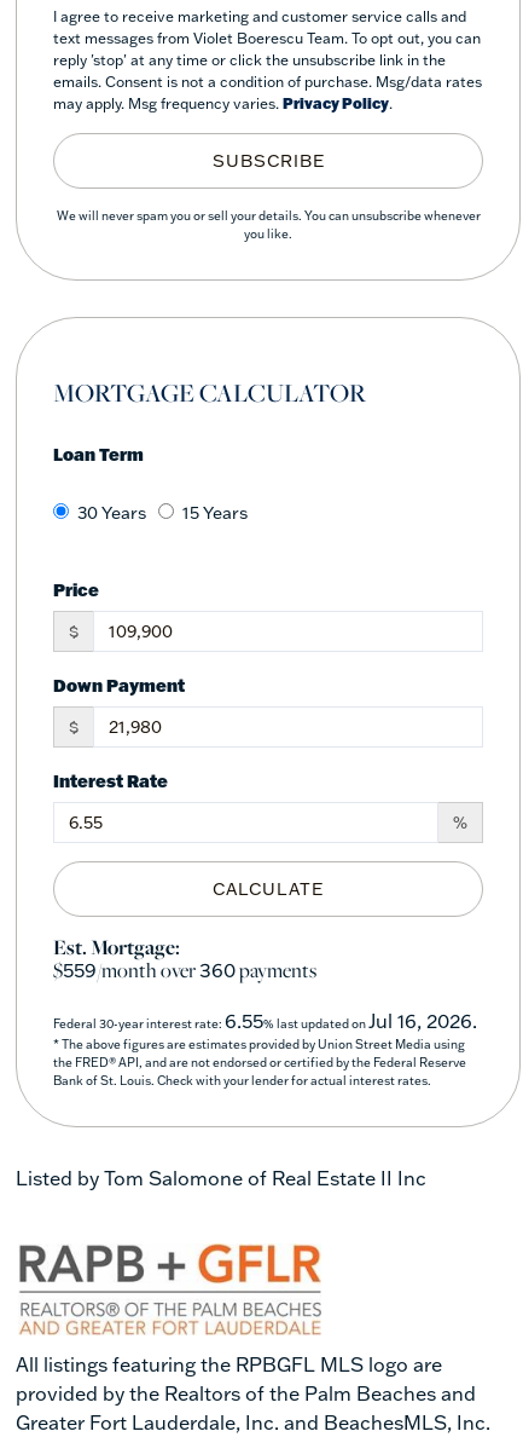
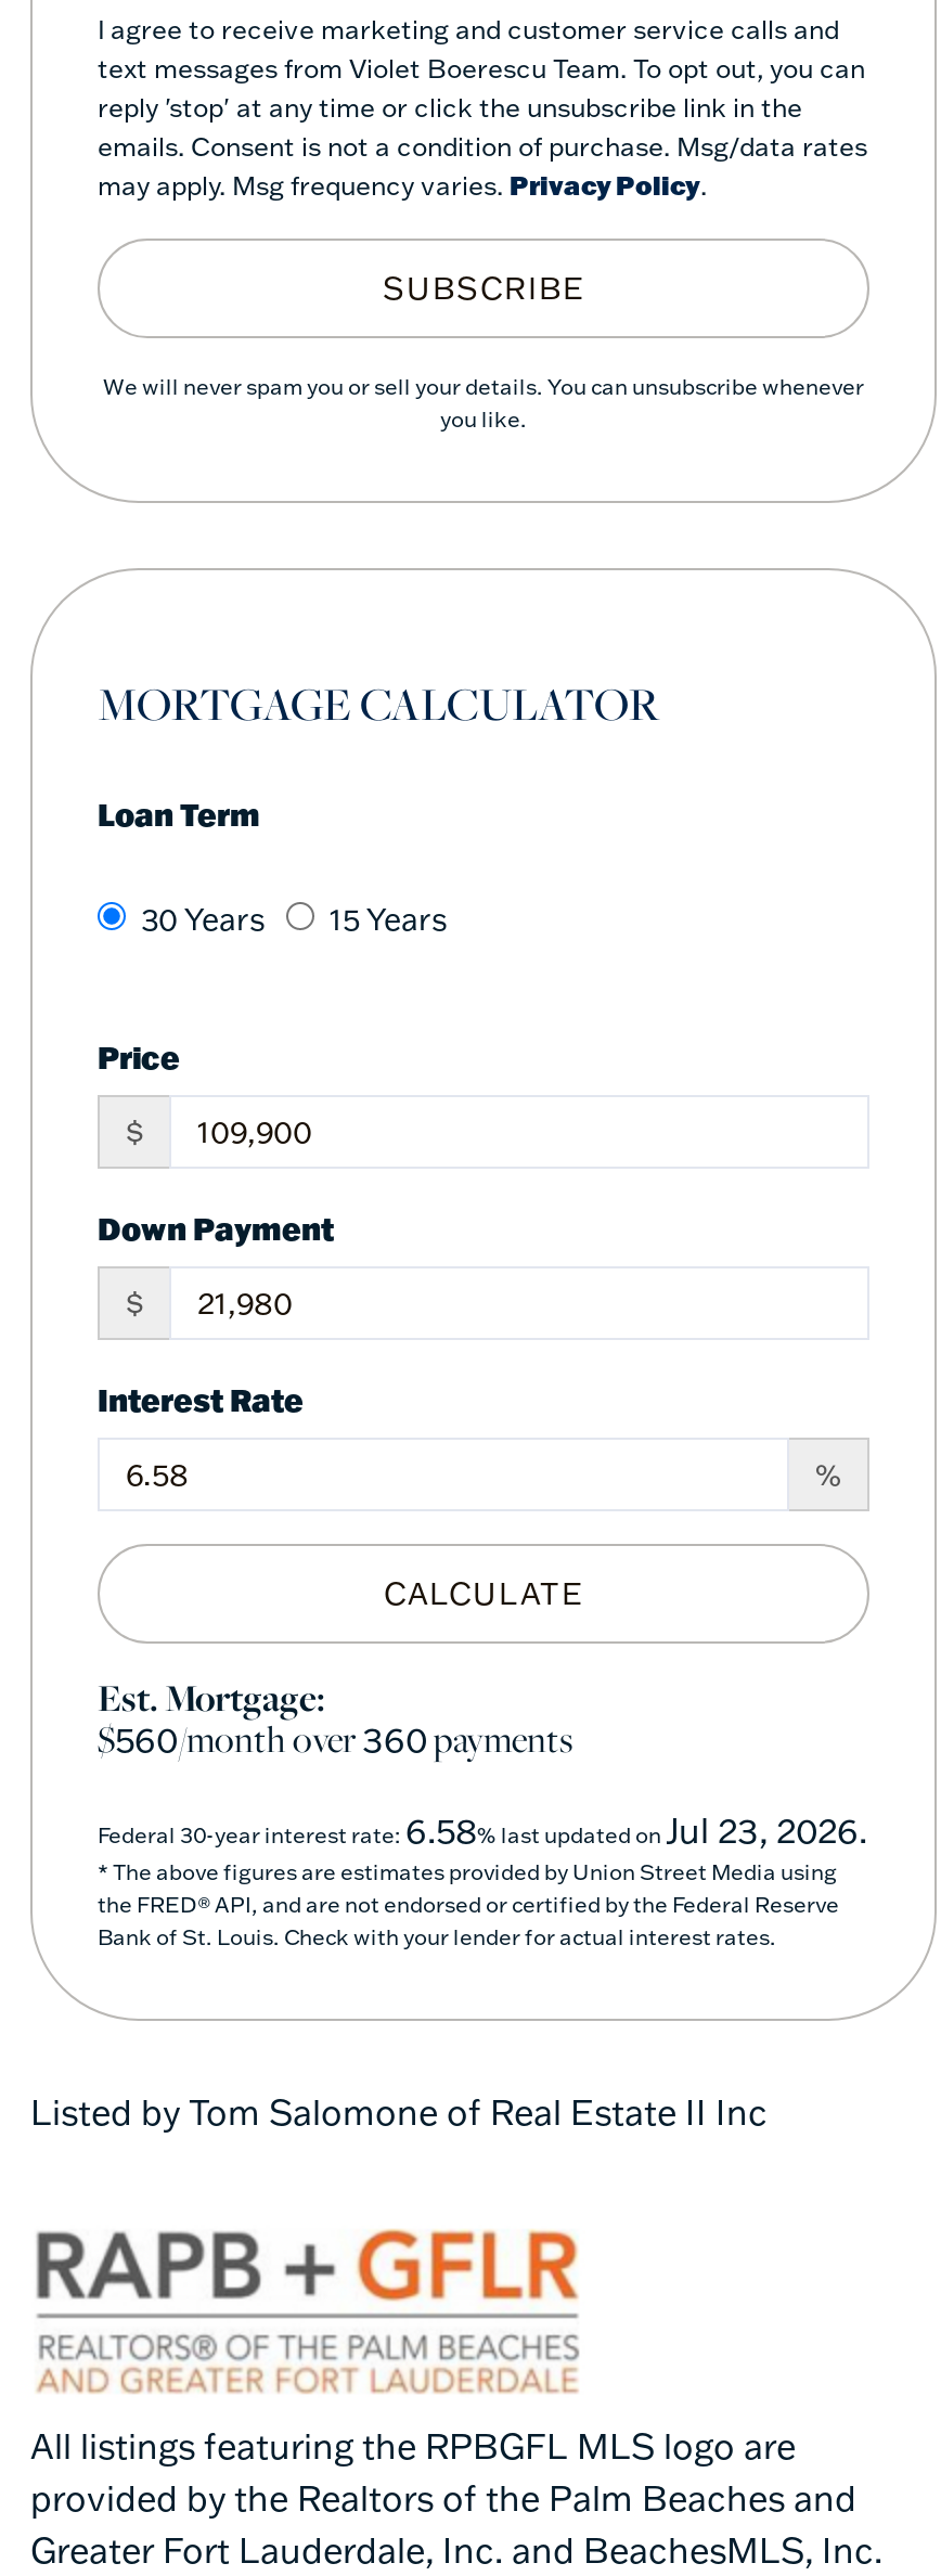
- $559/month over360payments
+ $560/month over360payments

- Federal 30-year interest rate: 6.55% last updated on Jul 16, 2026.
+ Federal 30-year interest rate: 6.58% last updated on Jul 23, 2026.
